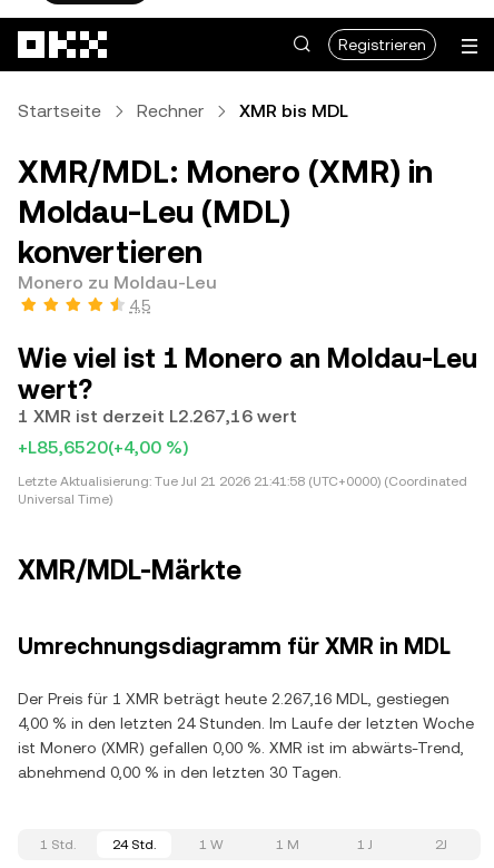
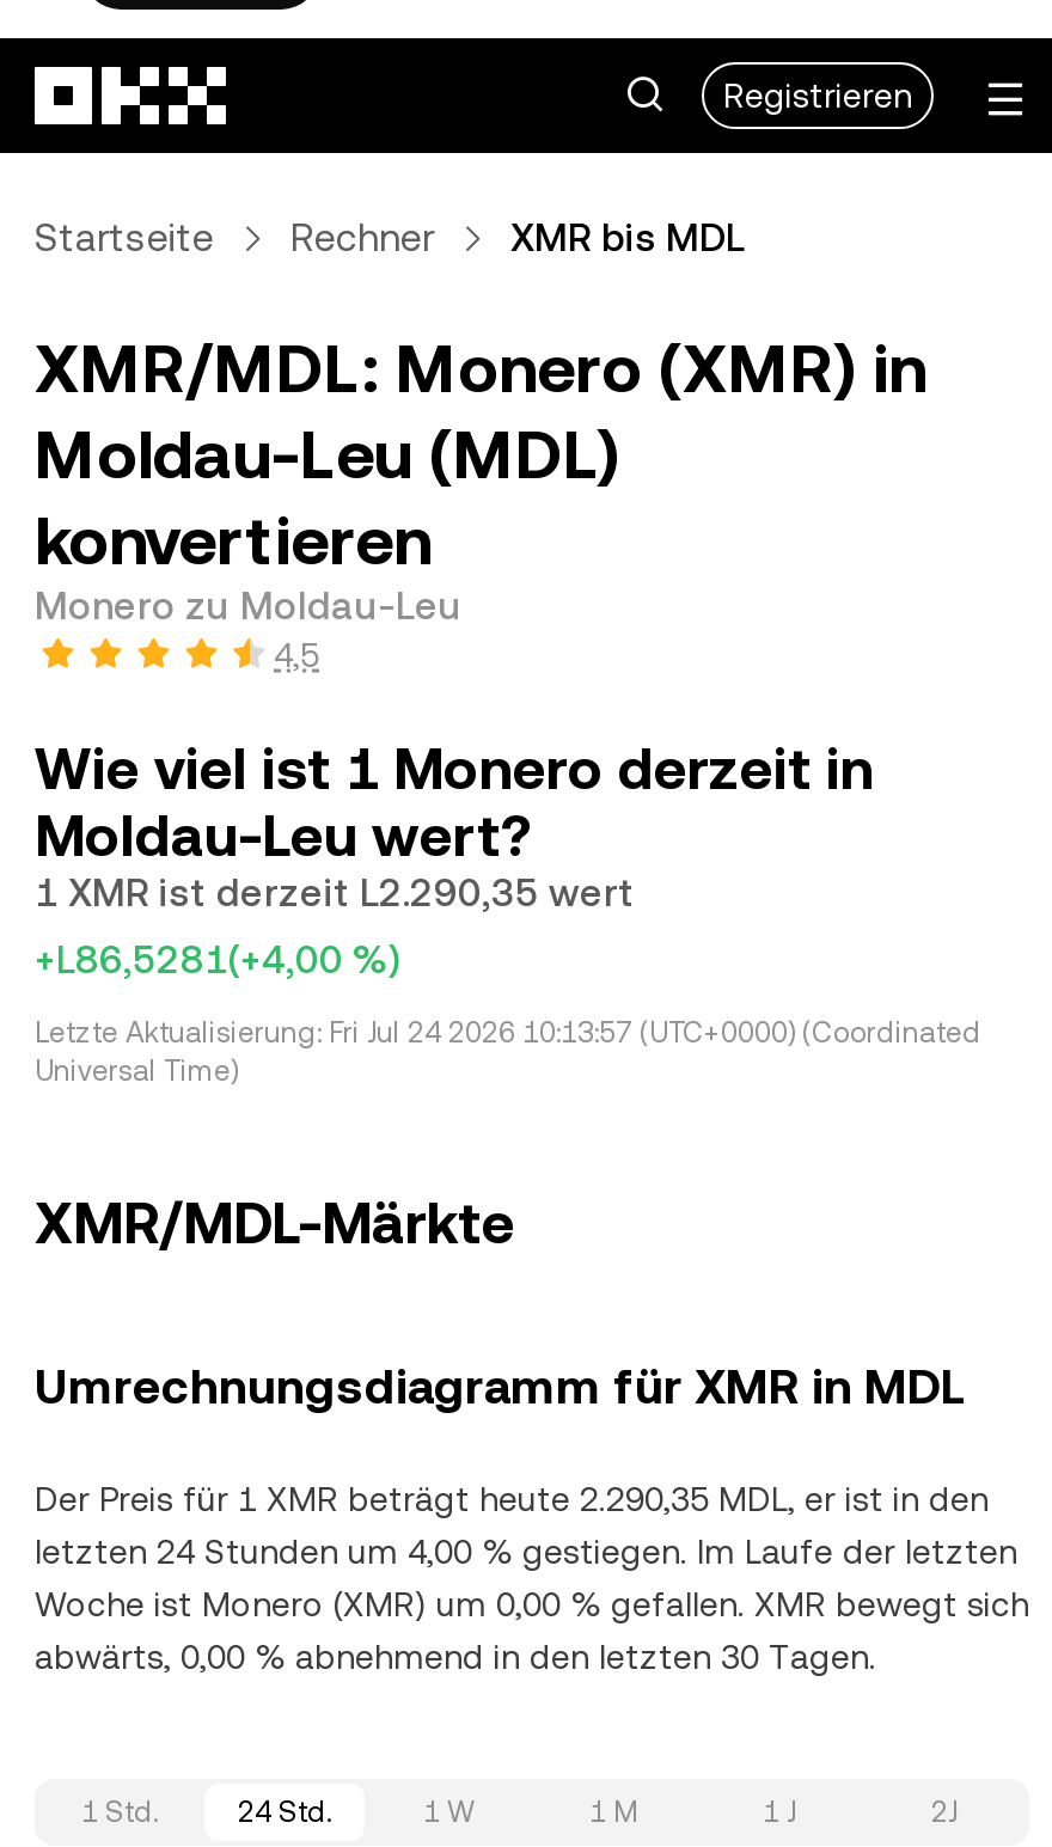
- Wie viel ist 1 Monero an Moldau-Leu
- wert?
- 1 XMR ist derzeit L2.267,16 wert
+ Wie viel ist 1 Monero derzeit in
+ Moldau-Leu wert?
+ 1 XMR ist derzeit L2.290,35 wert

- +L85,6520(+4,00 %)
+ +L86,5281(+4,00 %)

- Letzte Aktualisierung: Tue Jul 21 2026 21:41:58 (UTC+0000) (Coordinated
+ Letzte Aktualisierung: Fri Jul 24 2026 10:13:57 (UTC+0000) (Coordinated

- Der Preis für 1 XMR beträgt heute 2.267,16 MDL, gestiegen
- 4,00 % in den letzten 24 Stunden. Im Laufe der letzten Woche
- ist Monero (XMR) gefallen 0,00 %. XMR ist im abwärts-Trend,
- abnehmend 0,00 % in den letzten 30 Tagen.
+ Der Preis für 1 XMR beträgt heute 2.290,35 MDL, er ist in den
+ letzten 24 Stunden um 4,00 % gestiegen. Im Laufe der letzten
+ Woche ist Monero (XMR) um 0,00 % gefallen. XMR bewegt sich
+ abwärts, 0,00 % abnehmend in den letzten 30 Tagen.
